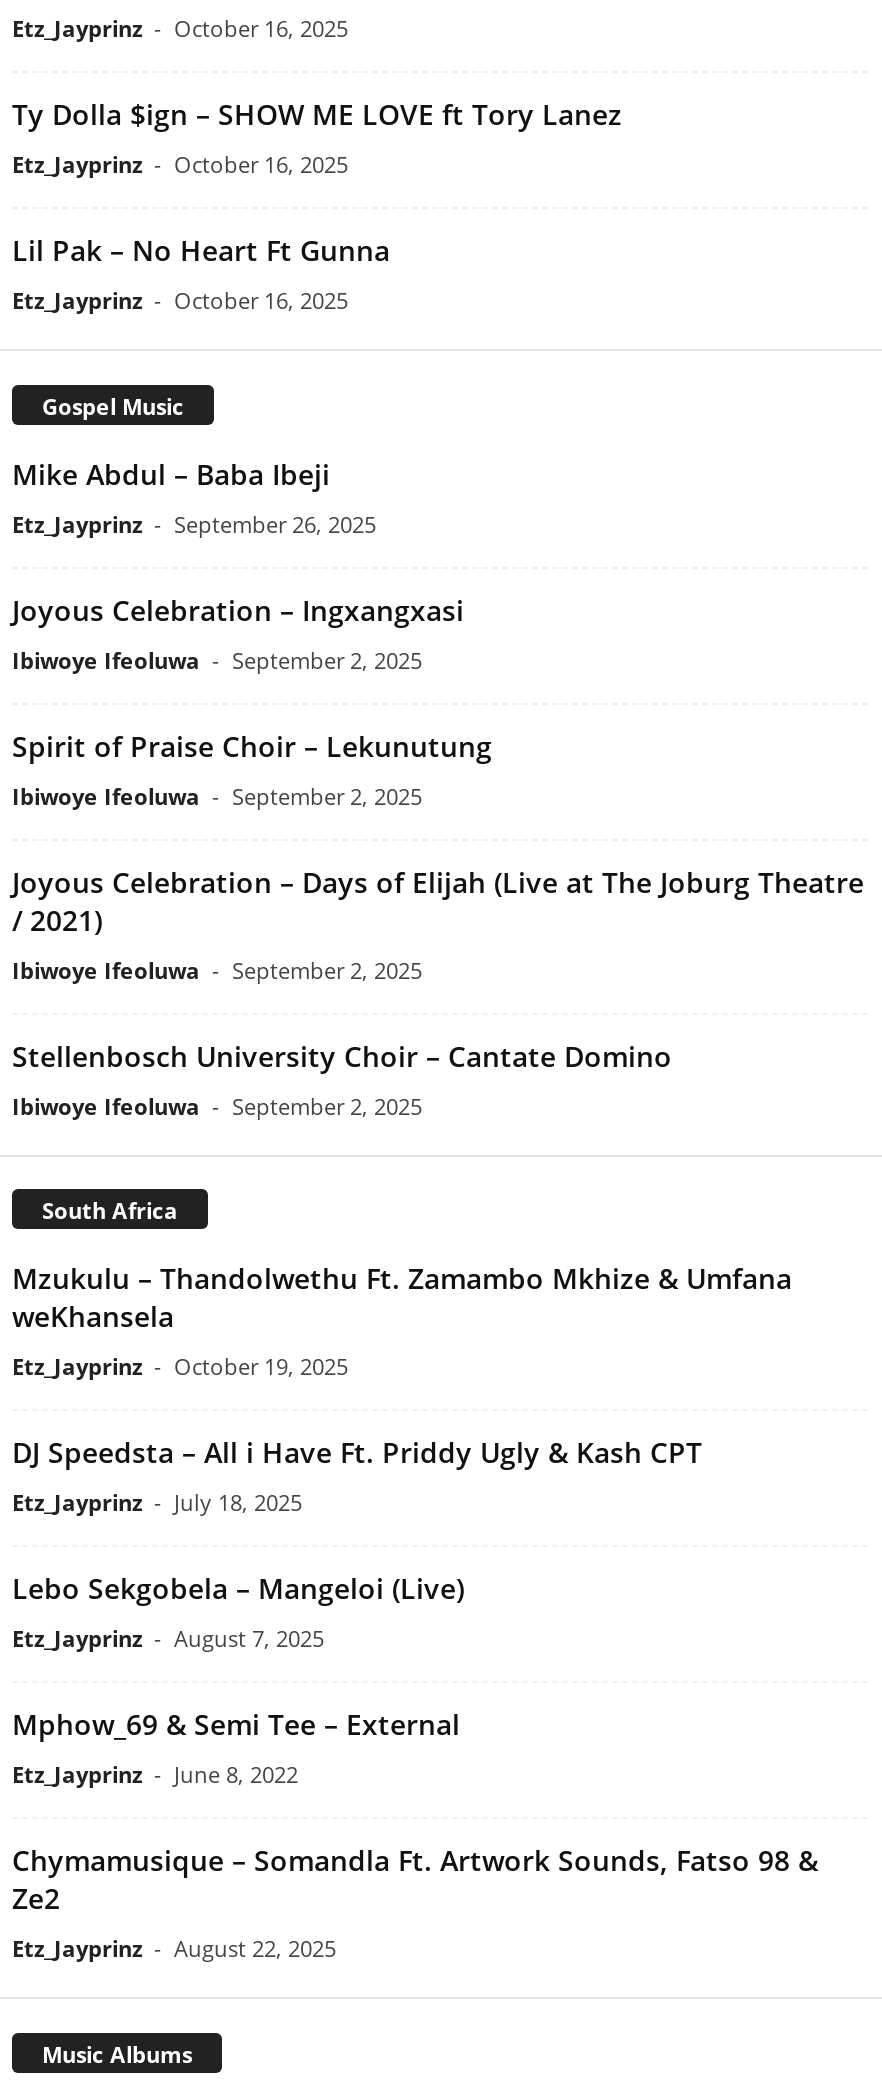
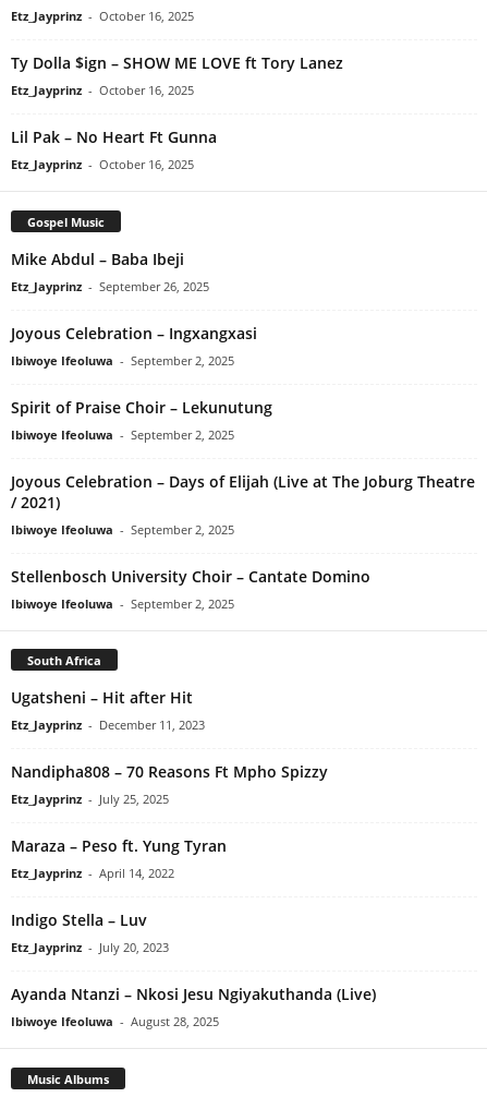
- Mzukulu – Thandolwethu Ft. Zamambo Mkhize & Umfana
- weKhansela
- Etz_Jayprinz - October 19, 2025
+ Ugatsheni – Hit after Hit
+ Etz_Jayprinz - December 11, 2023

- DJ Speedsta – All i Have Ft. Priddy Ugly & Kash CPT
- Etz_Jayprinz - July 18, 2025
+ Nandipha808 – 70 Reasons Ft Mpho Spizzy
+ Etz_Jayprinz - July 25, 2025

- Lebo Sekgobela – Mangeloi (Live)
- Etz_Jayprinz - August 7, 2025
+ Maraza – Peso ft. Yung Tyran
+ Etz_Jayprinz - April 14, 2022

- Mphow_69 & Semi Tee – External
- Etz_Jayprinz - June 8, 2022
+ Indigo Stella – Luv
+ Etz_Jayprinz - July 20, 2023

- Chymamusique – Somandla Ft. Artwork Sounds, Fatso 98 &
- Ze2
- Etz_Jayprinz - August 22, 2025
+ Ayanda Ntanzi – Nkosi Jesu Ngiyakuthanda (Live)
+ Ibiwoye Ifeoluwa - August 28, 2025
